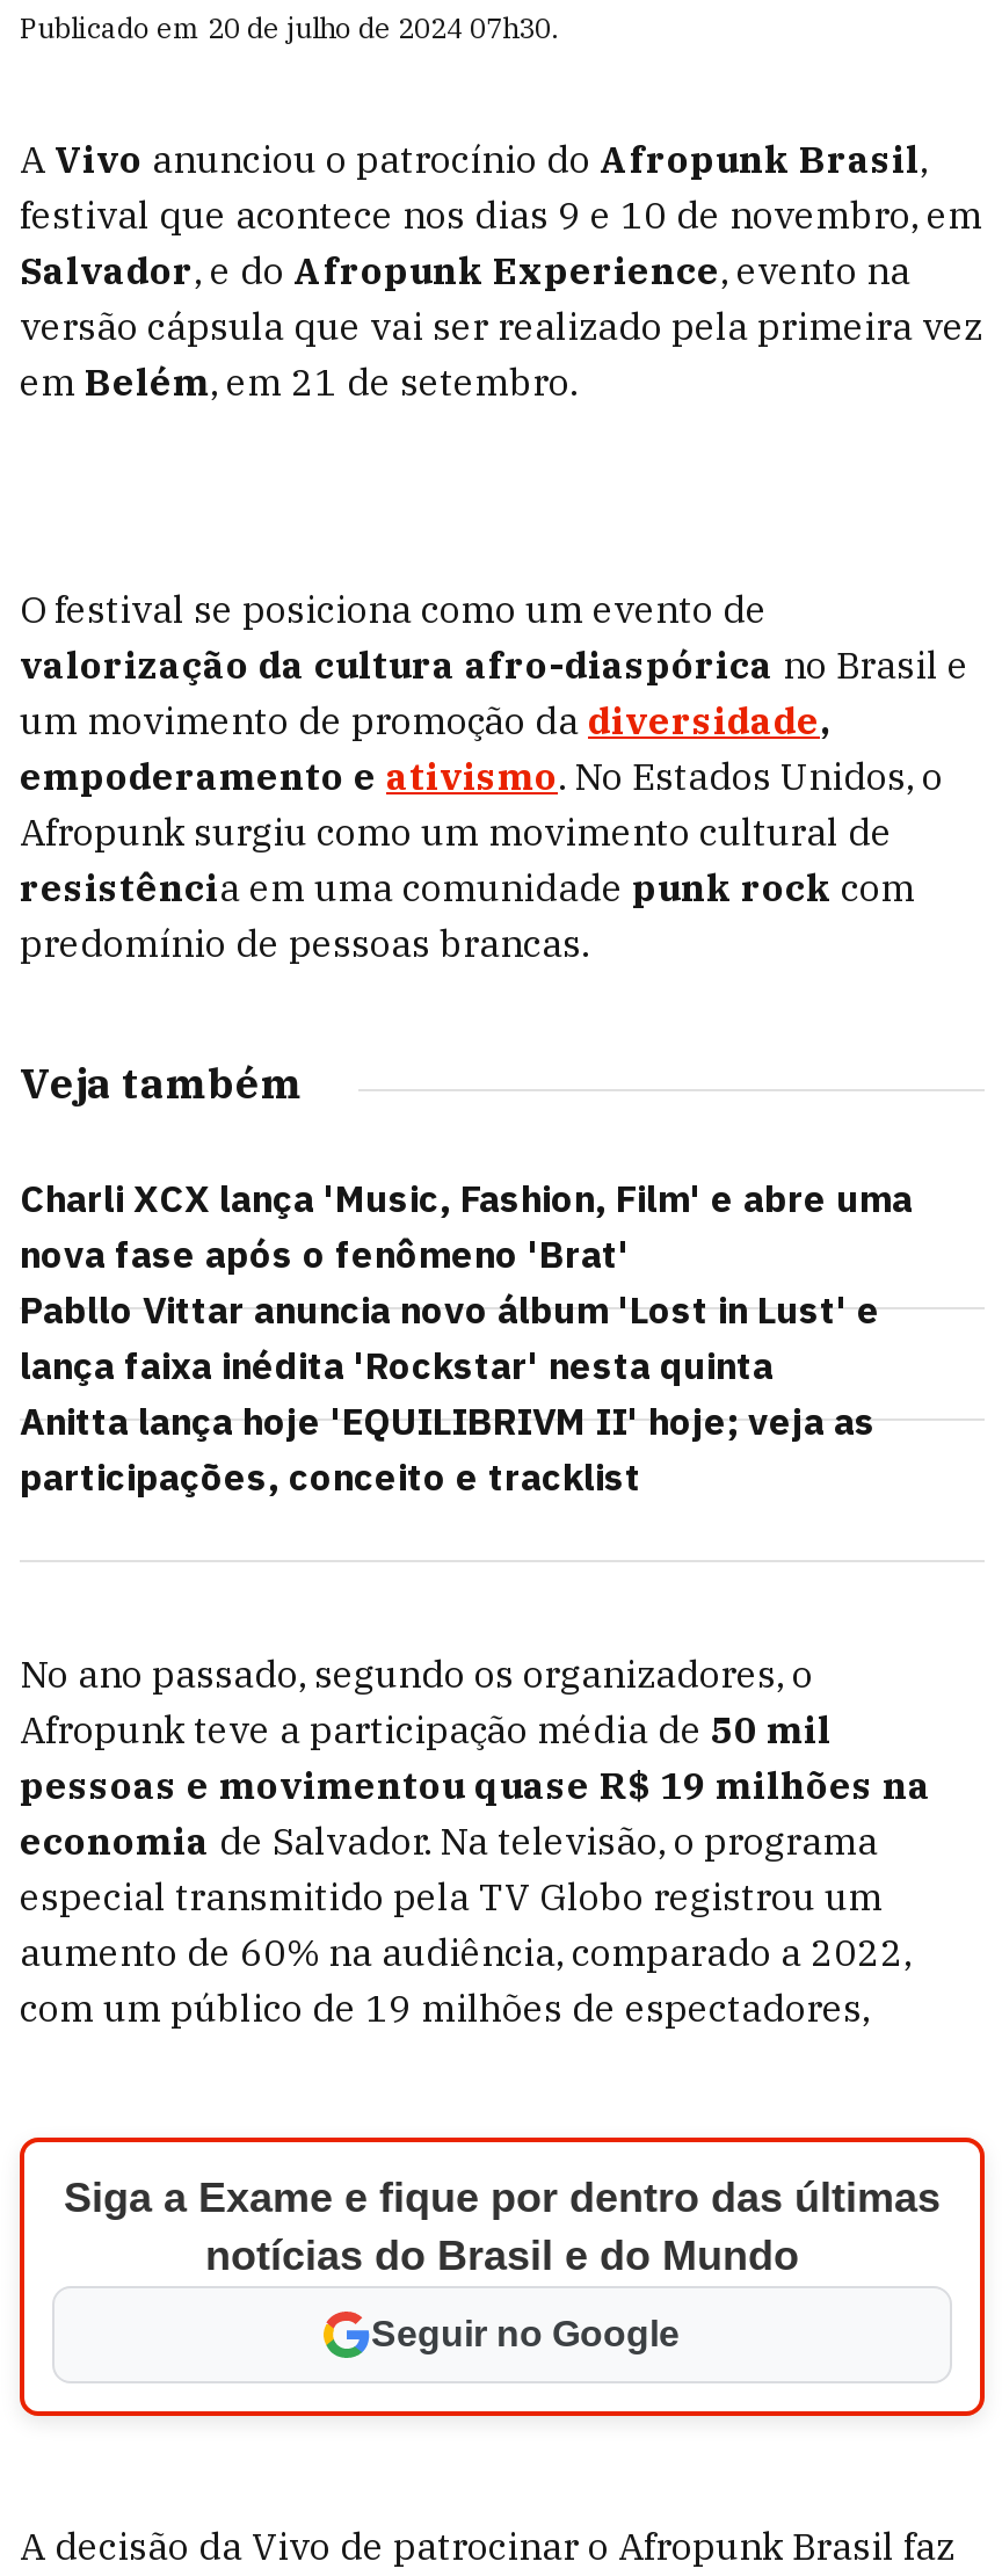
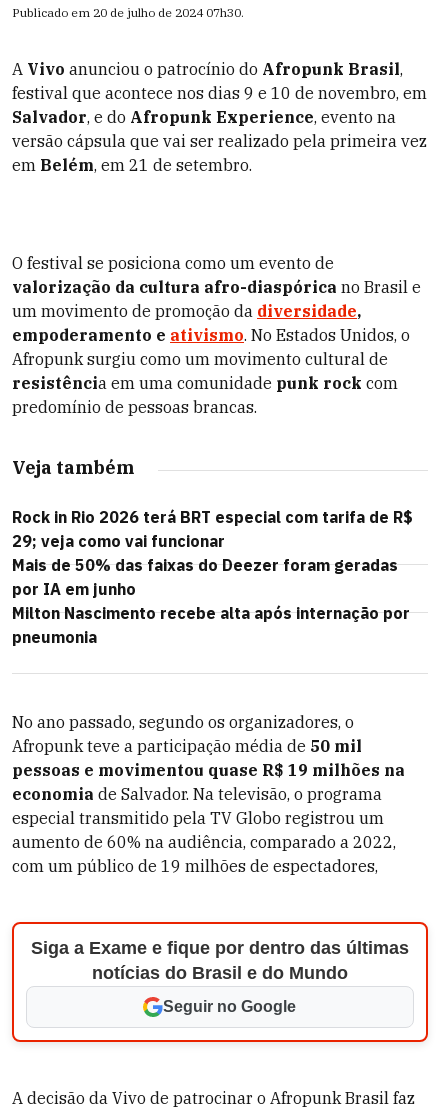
- Charli XCX lança 'Music, Fashion, Film' e abre uma
- nova fase após o fenômeno 'Brat'
- Pabllo Vittar anuncia novo álbum 'Lost in Lust' e
- lança faixa inédita 'Rockstar' nesta quinta
- Anitta lança hoje 'EQUILIBRIVM II' hoje; veja as
- participações, conceito e tracklist
+ Rock in Rio 2026 terá BRT especial com tarifa de R$
+ 29; veja como vai funcionar
+ Mais de 50% das faixas do Deezer foram geradas
+ por IA em junho
+ Milton Nascimento recebe alta após internação por
+ pneumonia
